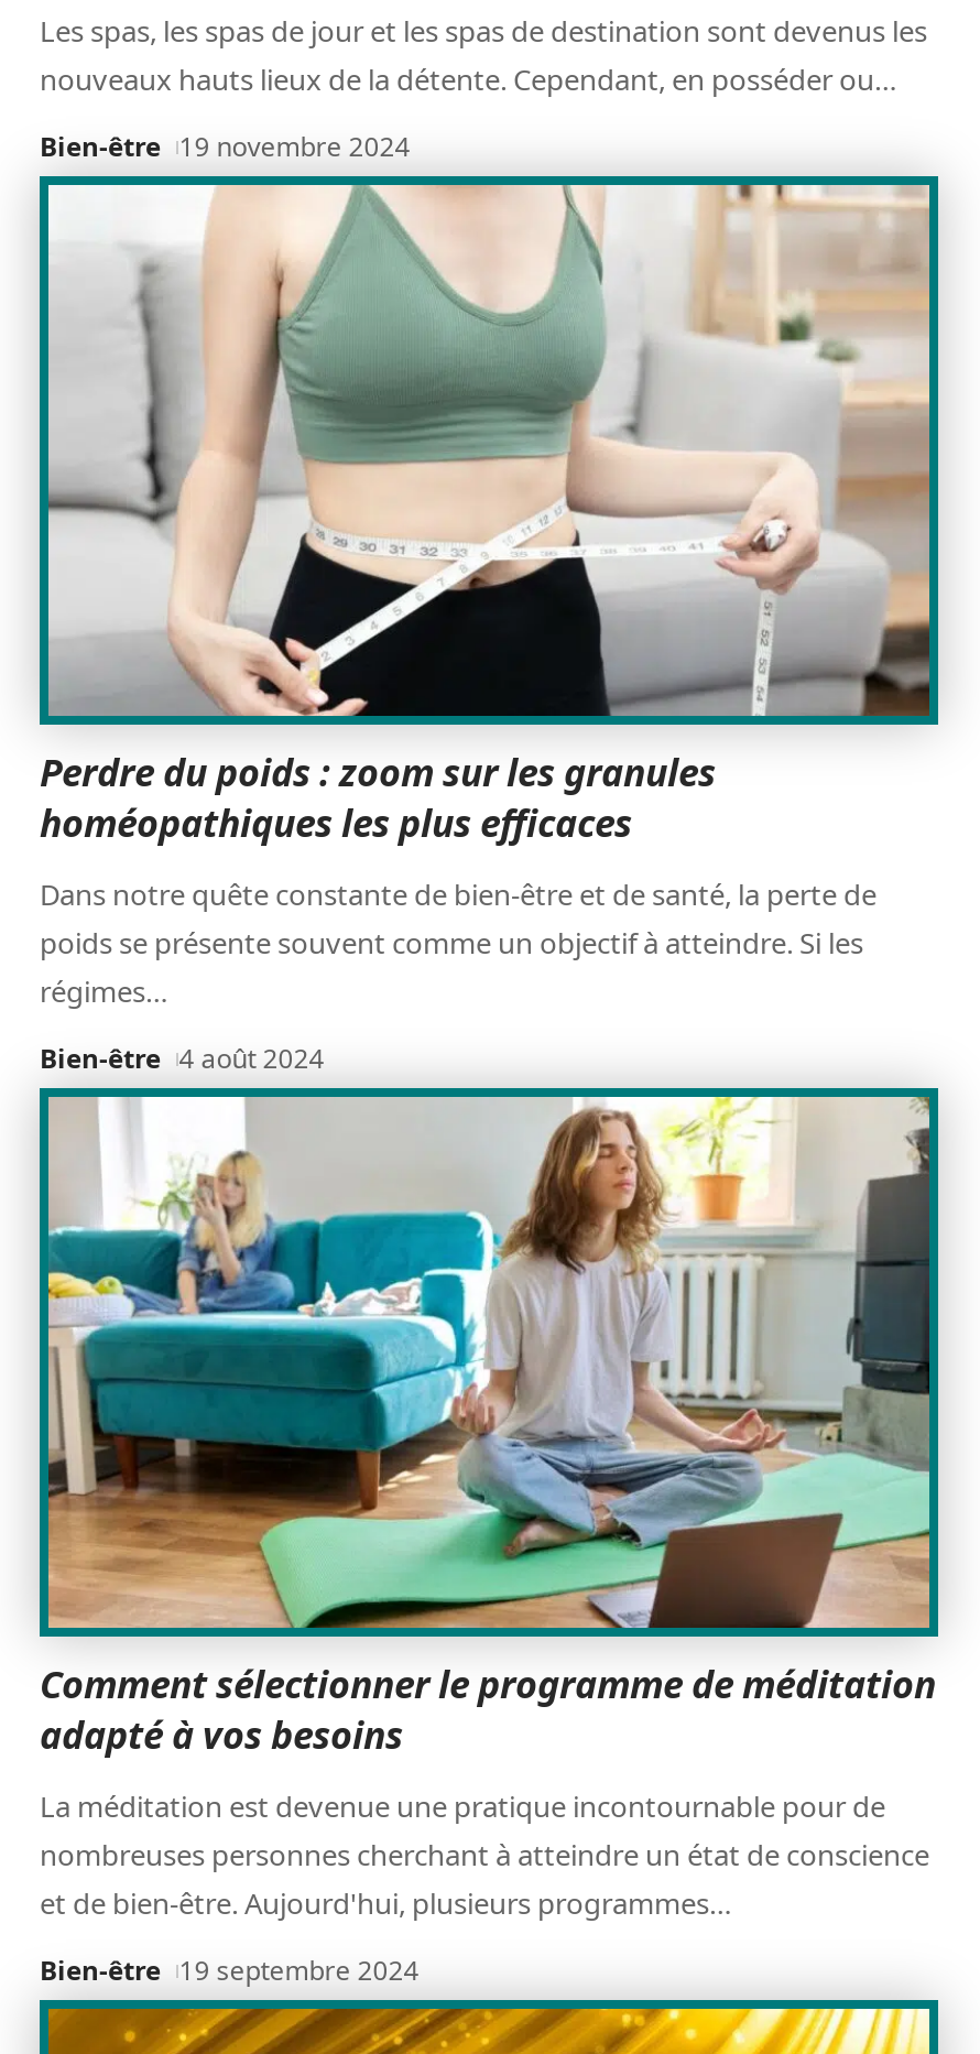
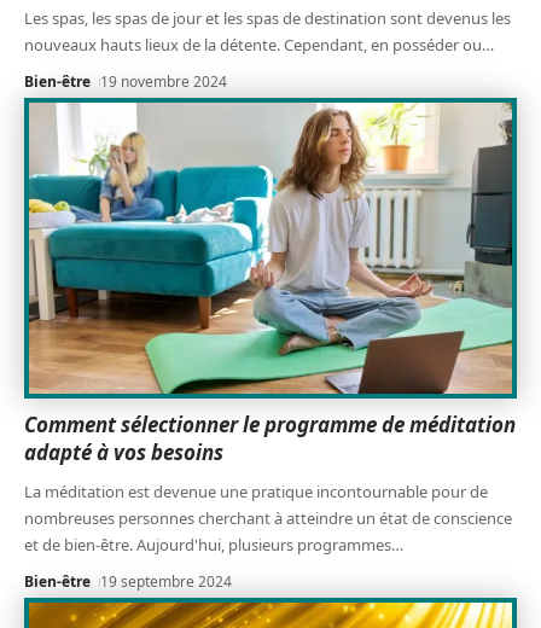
- [image]
- Perdre du poids : zoom sur les granules
- homéopathiques les plus efficaces
- Dans notre quête constante de bien-être et de santé, la perte de
- poids se présente souvent comme un objectif à atteindre. Si les
- régimes…
- Bien-être 4 août 2024
